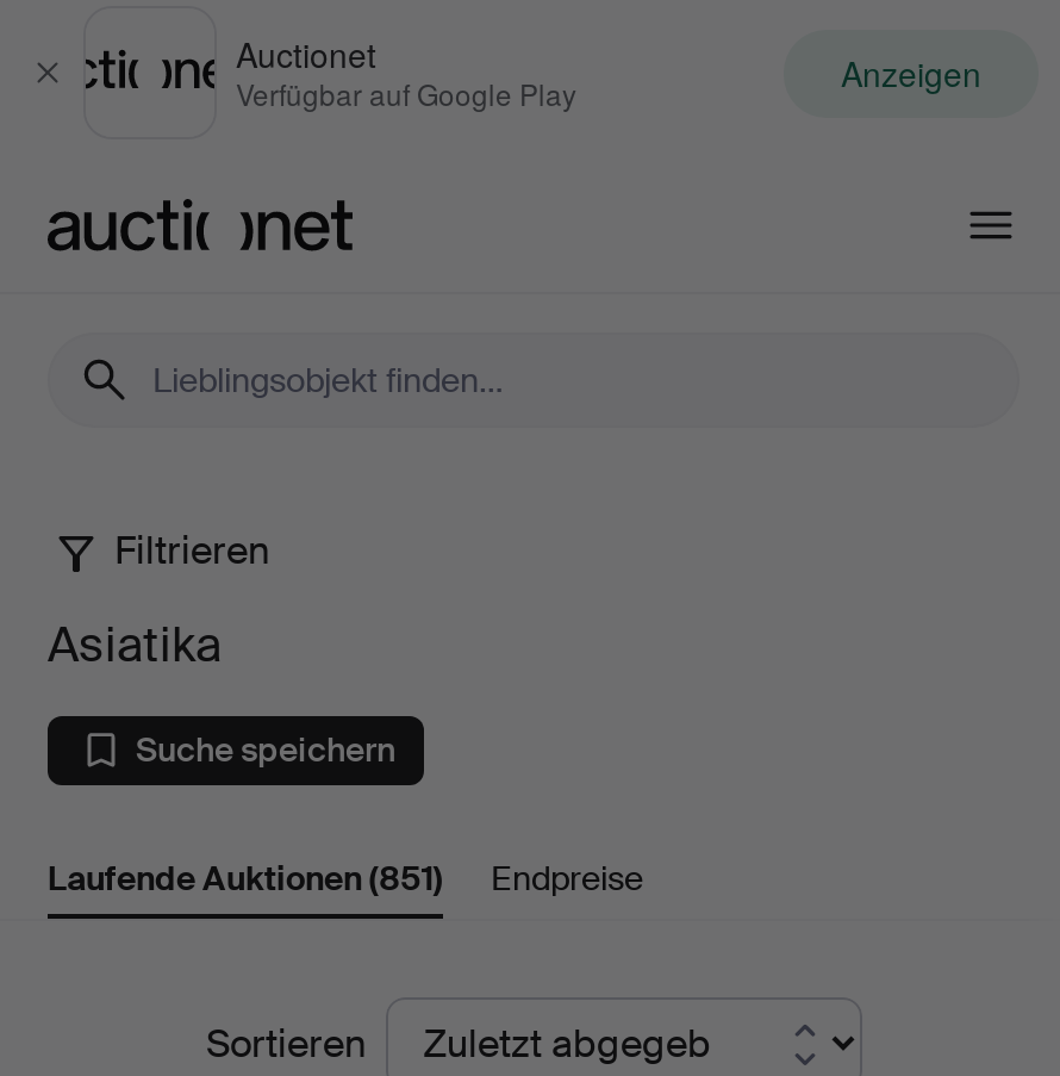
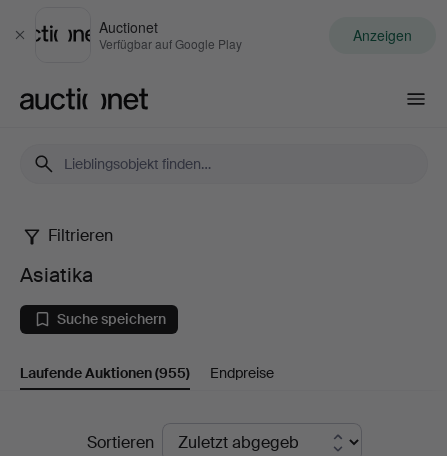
- Laufende Auktionen (851)
+ Laufende Auktionen (955)
